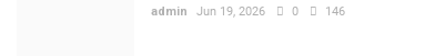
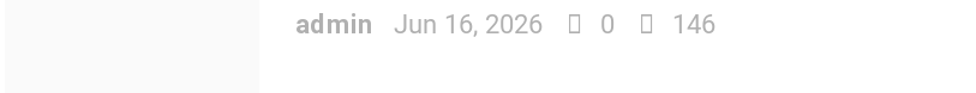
- admin Jun 19, 2026 0 146
+ admin Jun 16, 2026 0 146
